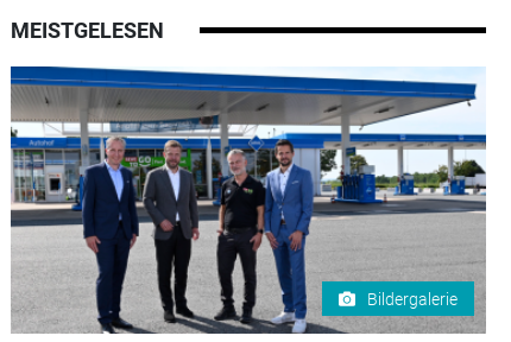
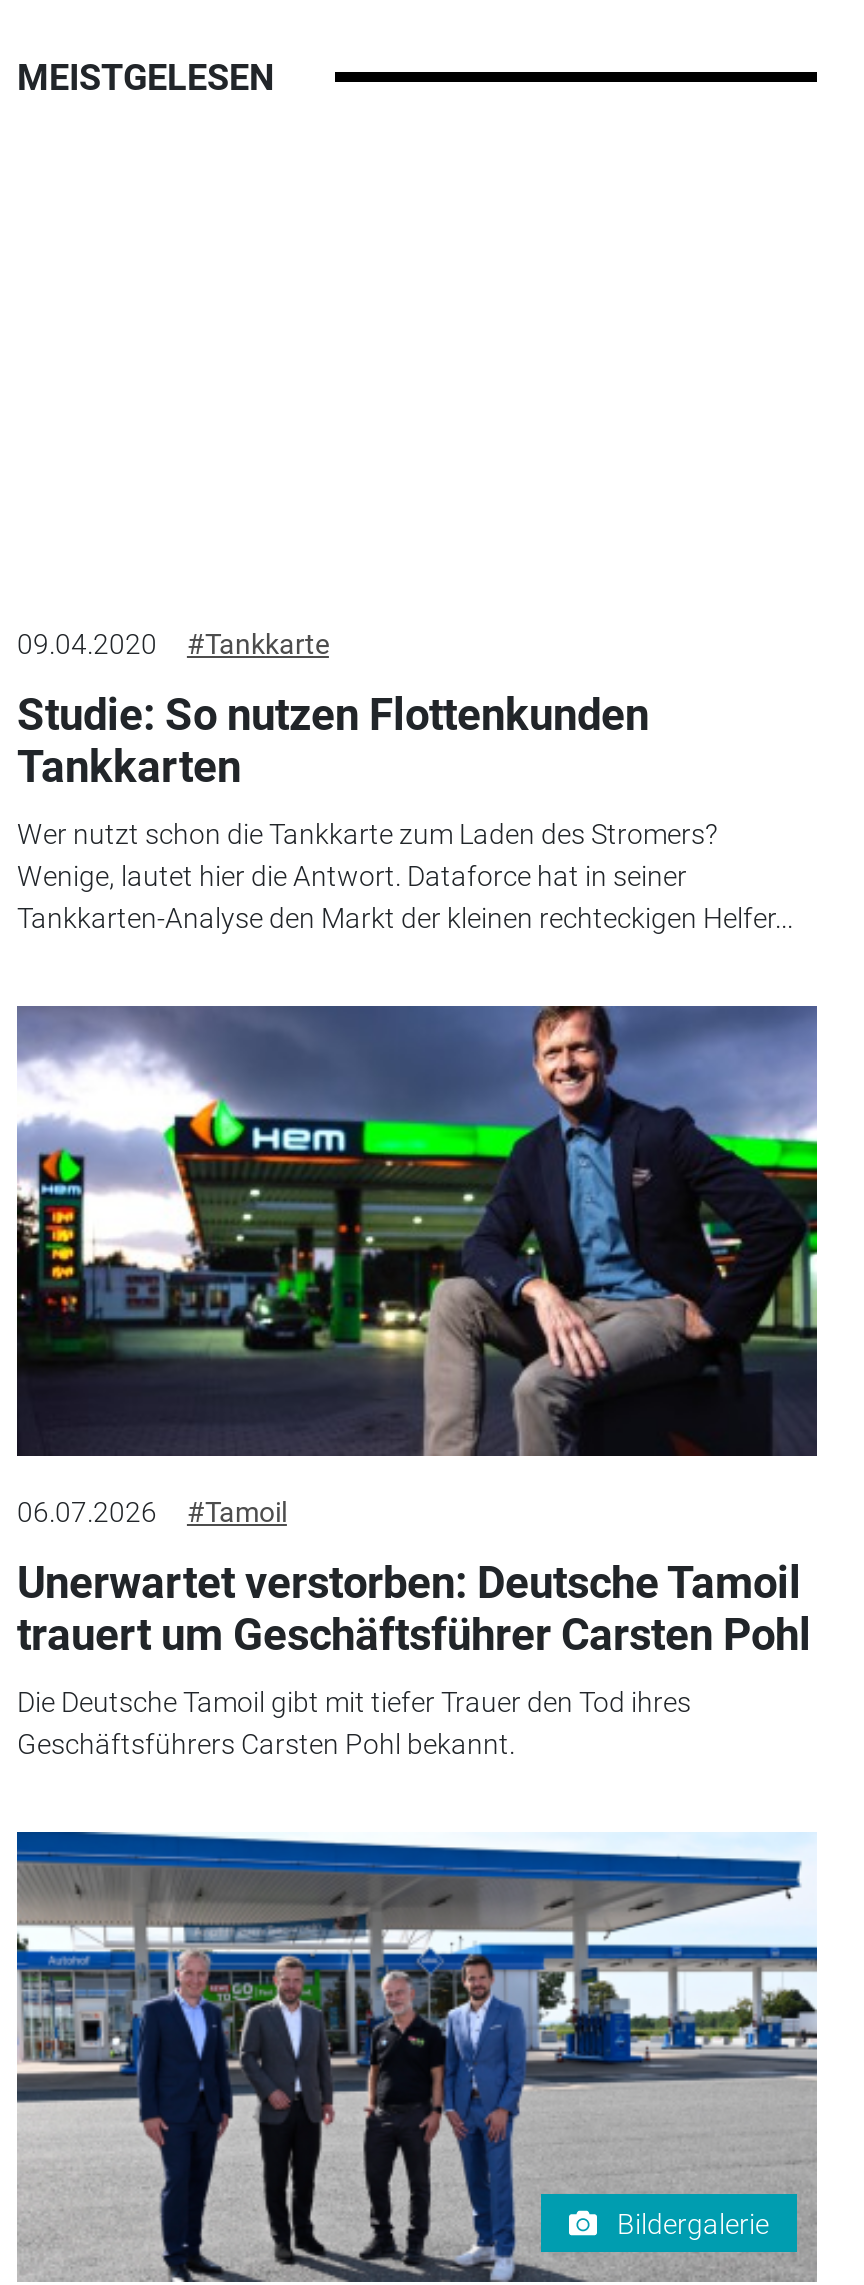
+ [image]
+ 06.07.2026
+ #Tamoil
+ Unerwartet verstorben: Deutsche Tamoil
+ trauert um Geschäftsführer Carsten Pohl
+ Die Deutsche Tamoil gibt mit tiefer Trauer den Tod ihres
+ Geschäftsführers Carsten Pohl bekannt.

+ 09.04.2020
+ #Tankkarte
+ Studie: So nutzen Flottenkunden
+ Tankkarten
+ Wer nutzt schon die Tankkarte zum Laden des Stromers?
+ Wenige, lautet hier die Antwort. Dataforce hat in seiner
+ Tankkarten-Analyse den Markt der kleinen rechteckigen Helfer...
